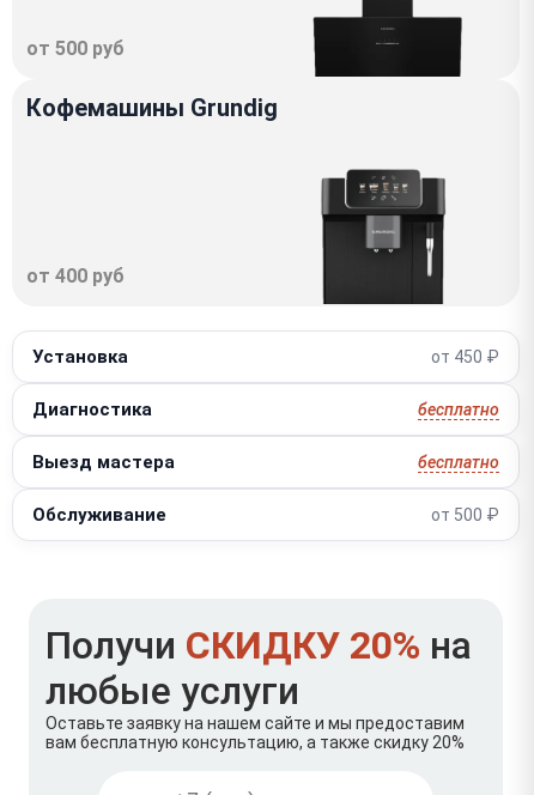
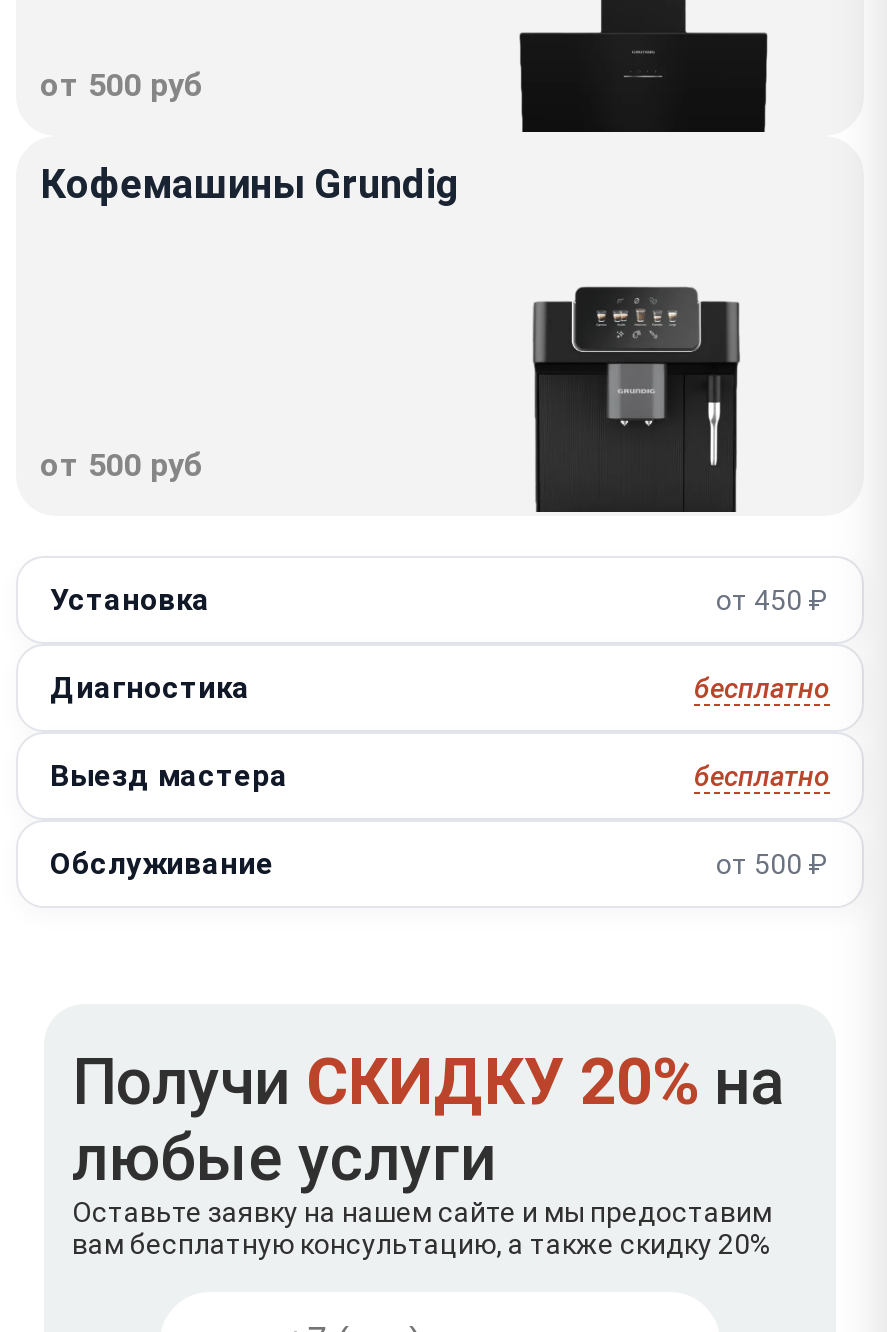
- от 400 руб
+ от 500 руб
